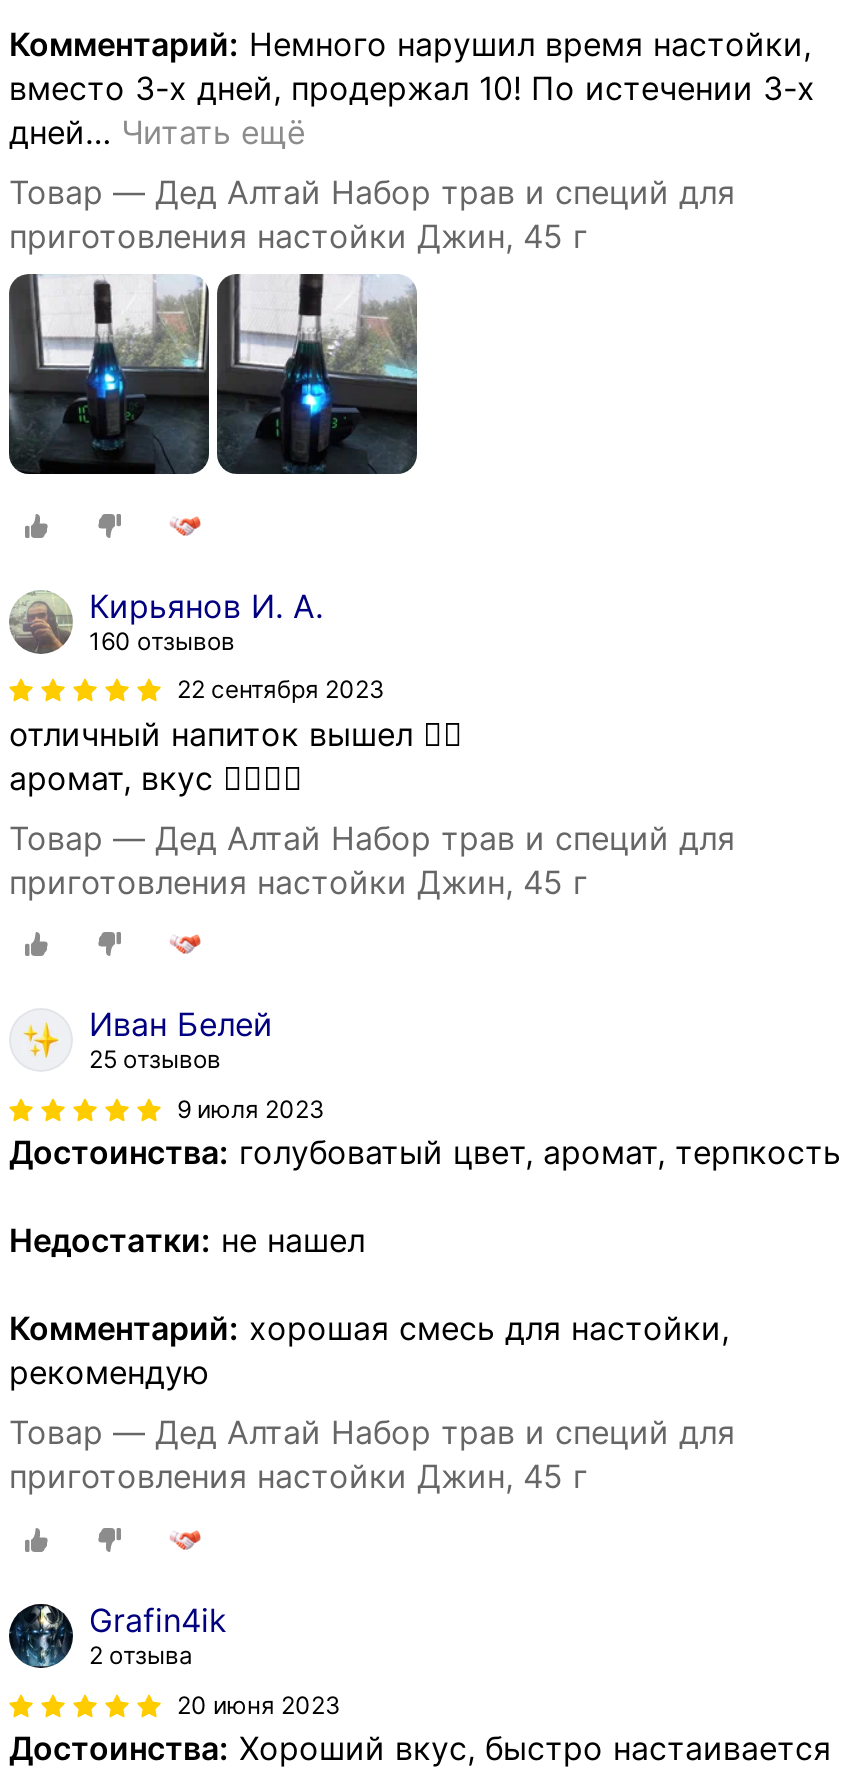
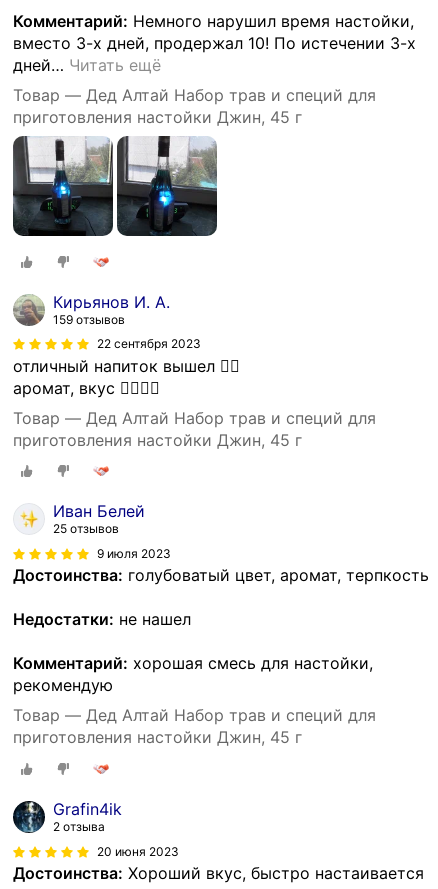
- 160 отзывов
+ 159 отзывов
